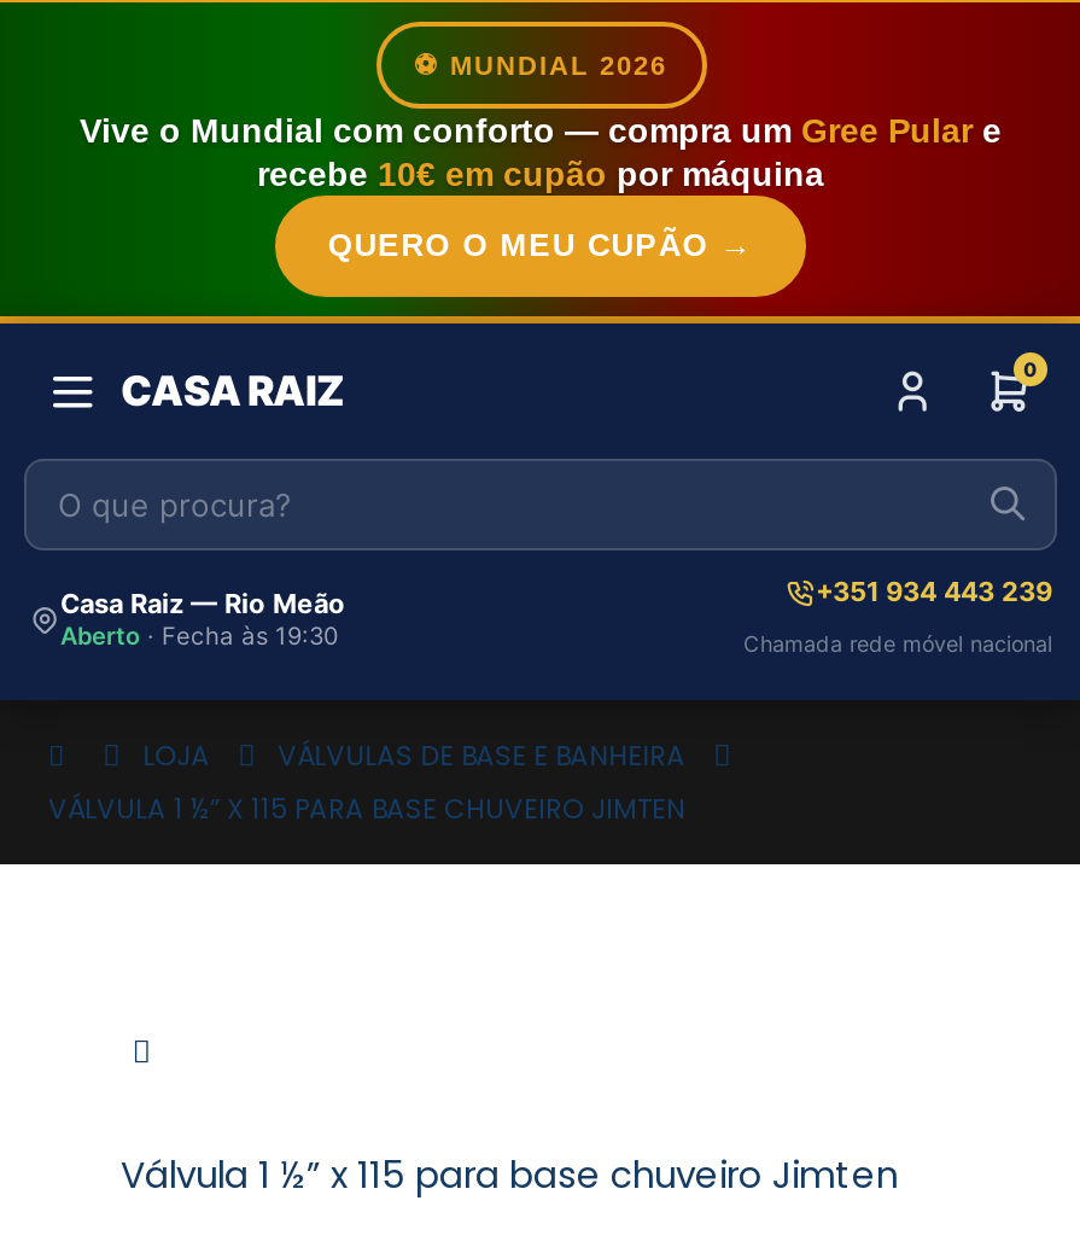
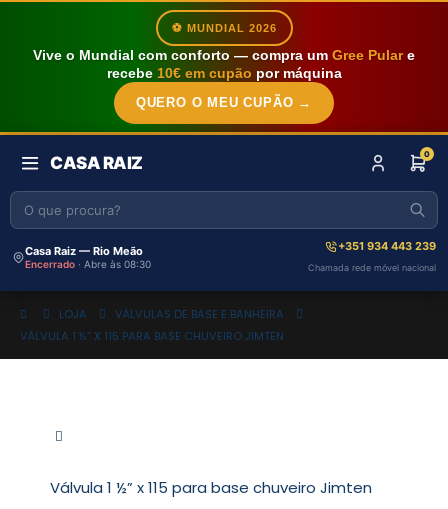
- Aberto · Fecha às 19:30
+ Encerrado · Abre às 08:30
